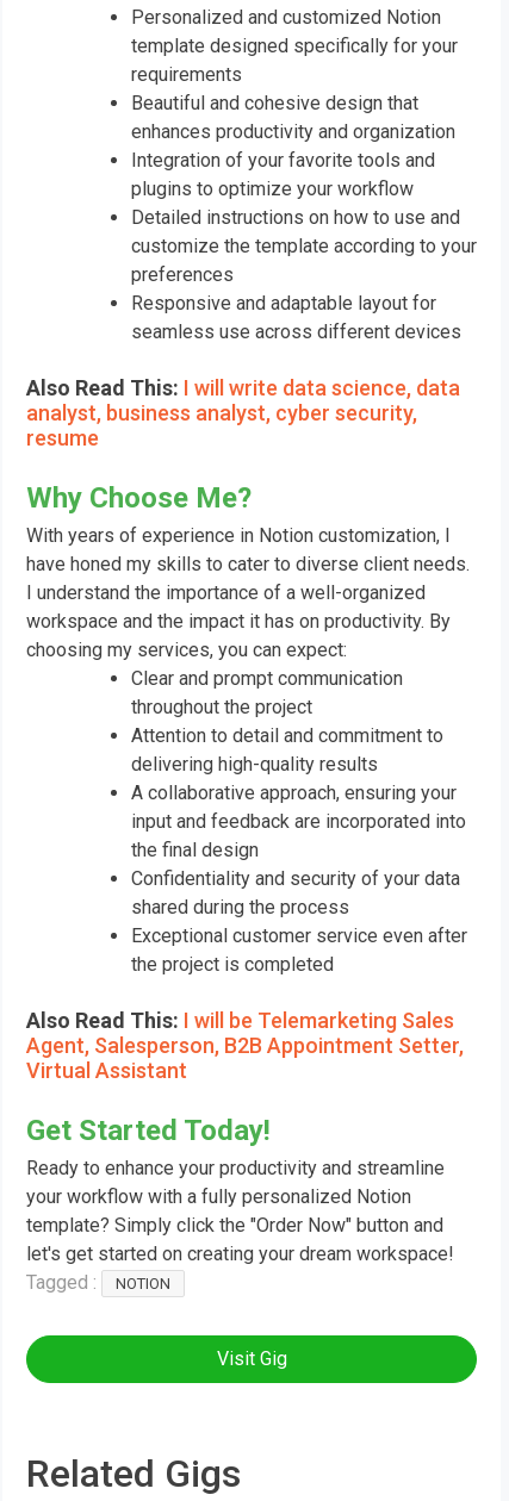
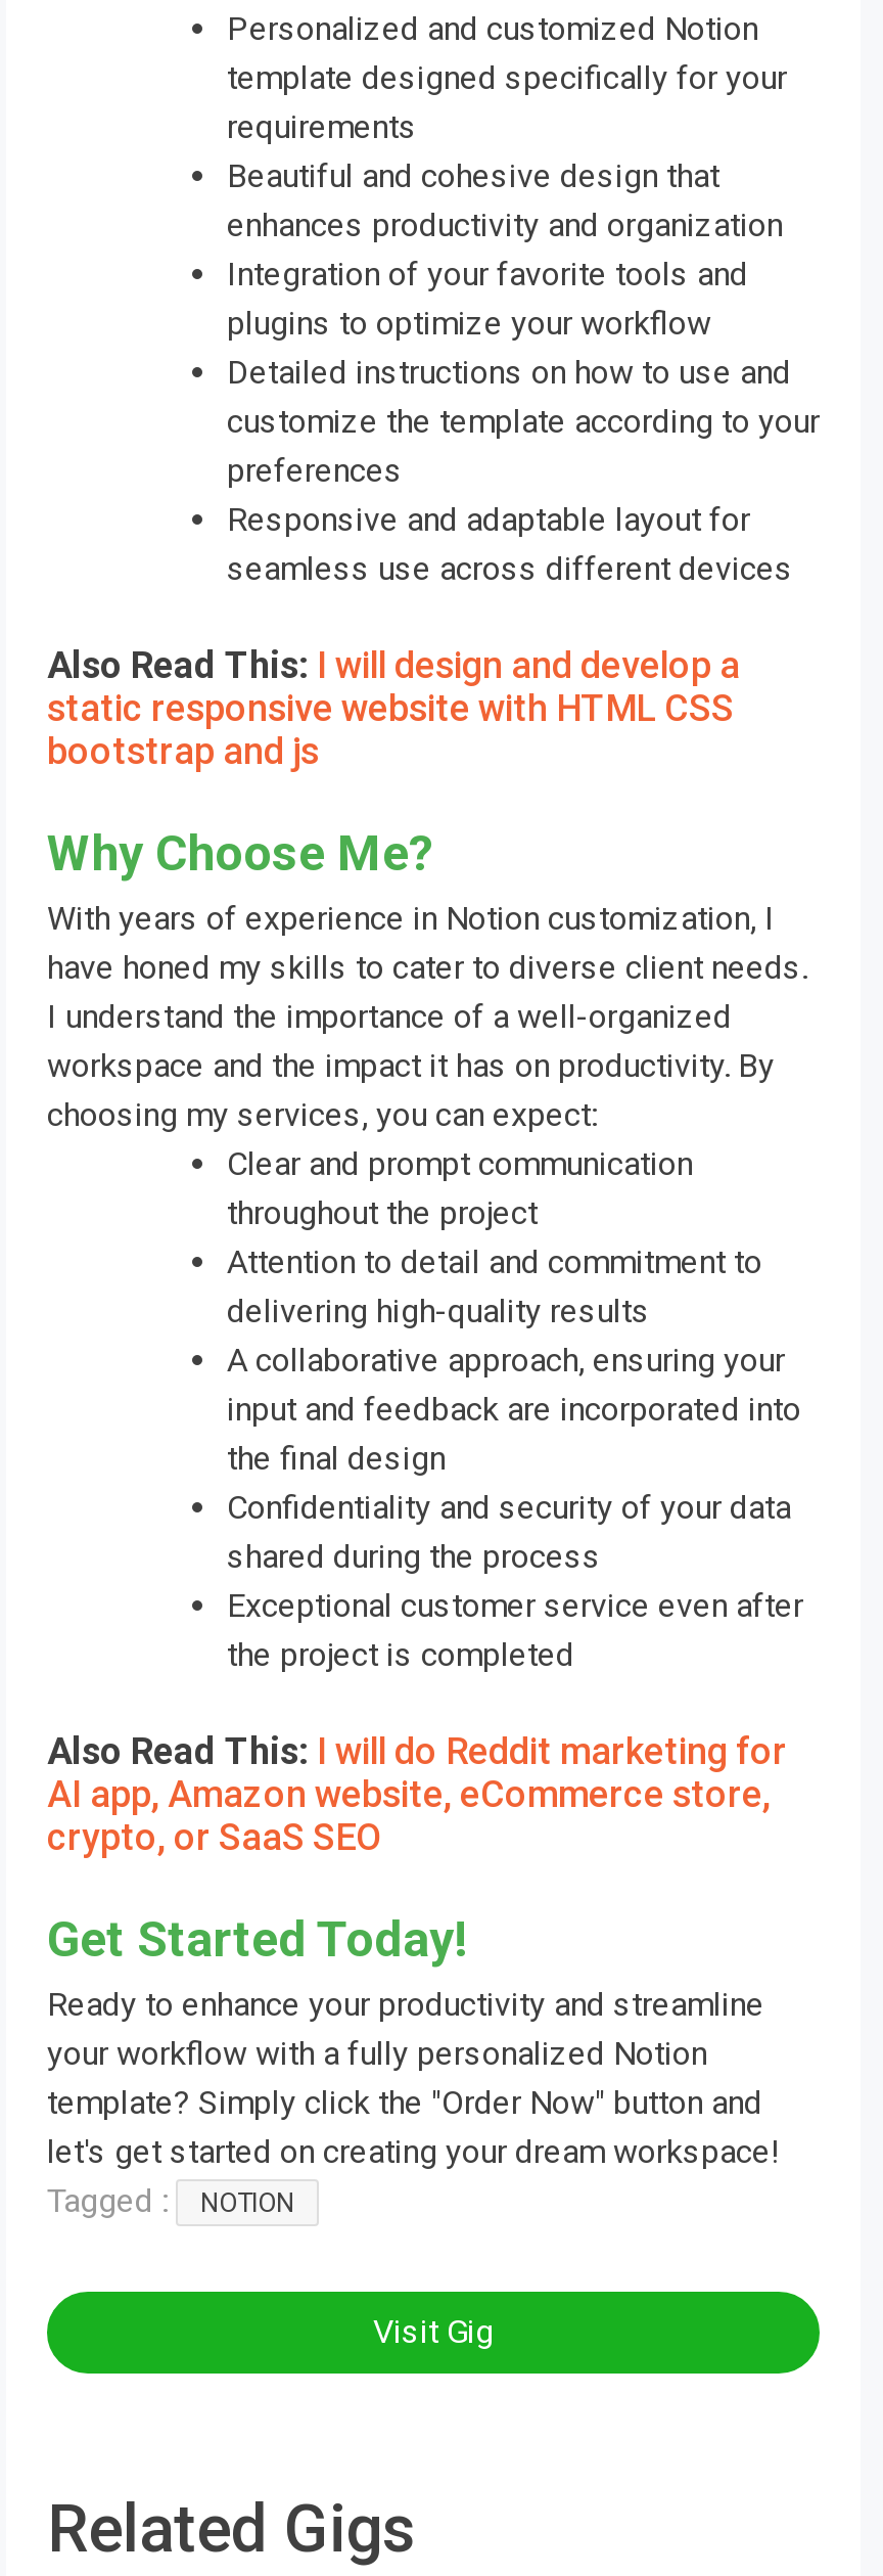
- Also Read This: I will write data science, data
- analyst, business analyst, cyber security,
- resume
+ Also Read This: I will design and develop a
+ static responsive website with HTML CSS
+ bootstrap and js

- Also Read This: I will be Telemarketing Sales
- Agent, Salesperson, B2B Appointment Setter,
- Virtual Assistant
+ Also Read This: I will do Reddit marketing for
+ AI app, Amazon website, eCommerce store,
+ crypto, or SaaS SEO
